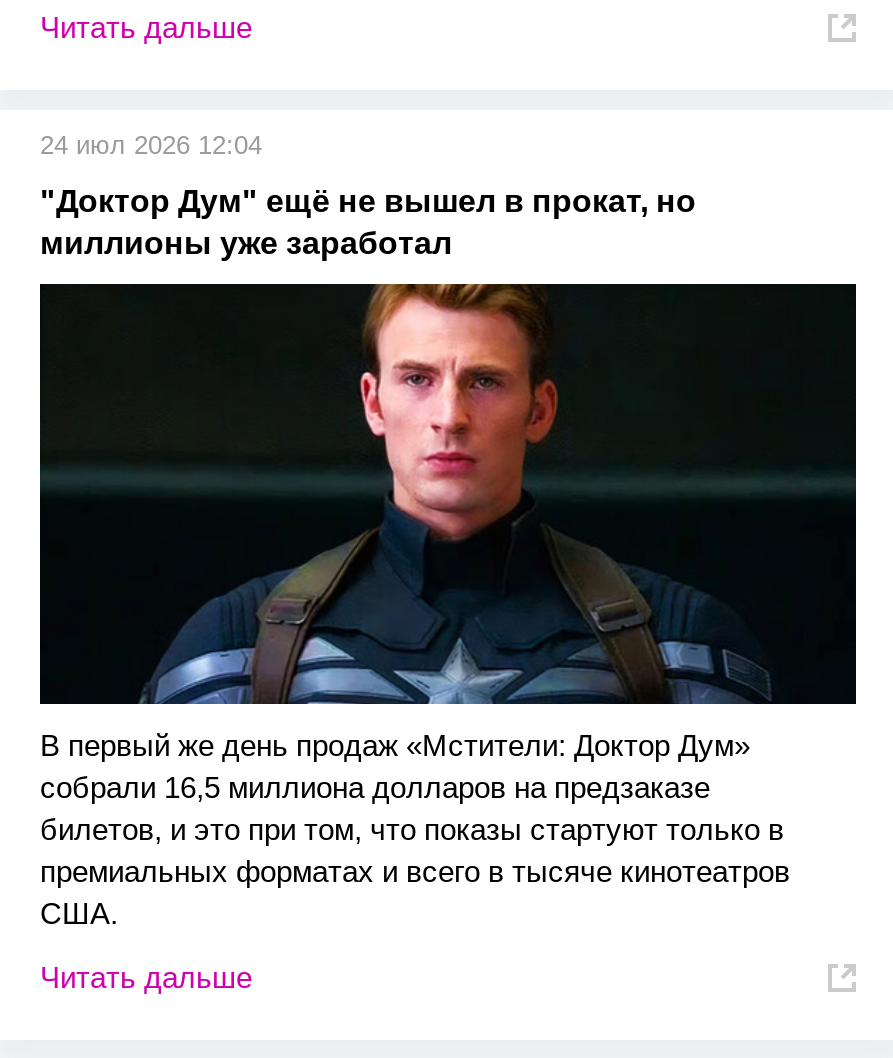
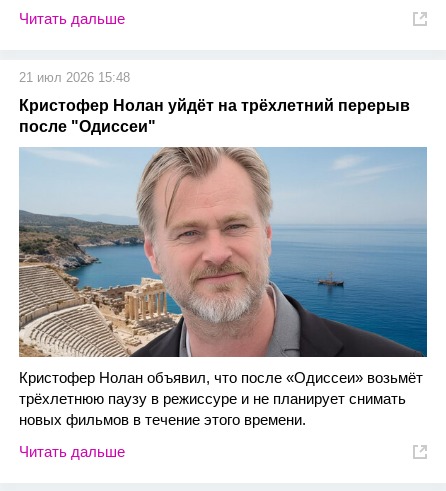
- 24 июл 2026 12:04
+ 21 июл 2026 15:48

- "Доктор Дум" ещё не вышел в прокат, но
- миллионы уже заработал
+ Кристофер Нолан уйдёт на трёхлетний перерыв
+ после "Одиссеи"

- [image]
- В первый же день продаж «Мстители: Доктор Дум»
- собрали 16,5 миллиона долларов на предзаказе
- билетов, и это при том, что показы стартуют только в
- премиальных форматах и всего в тысяче кинотеатров
- США.
+ [image]
+ Кристофер Нолан объявил, что после «Одиссеи» возьмёт
+ трёхлетнюю паузу в режиссуре и не планирует снимать
+ новых фильмов в течение этого времени.
